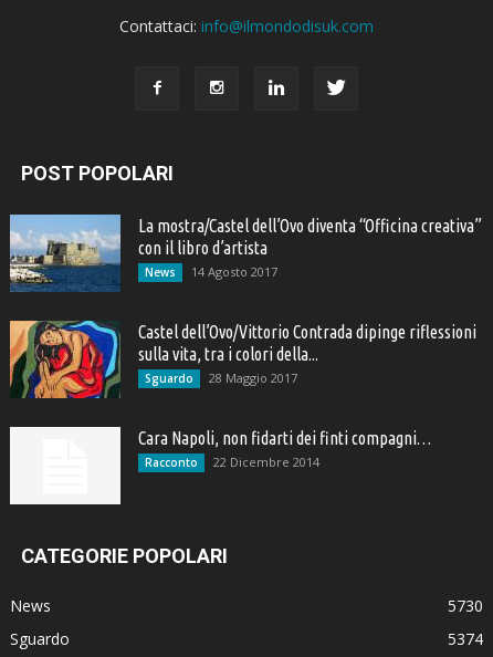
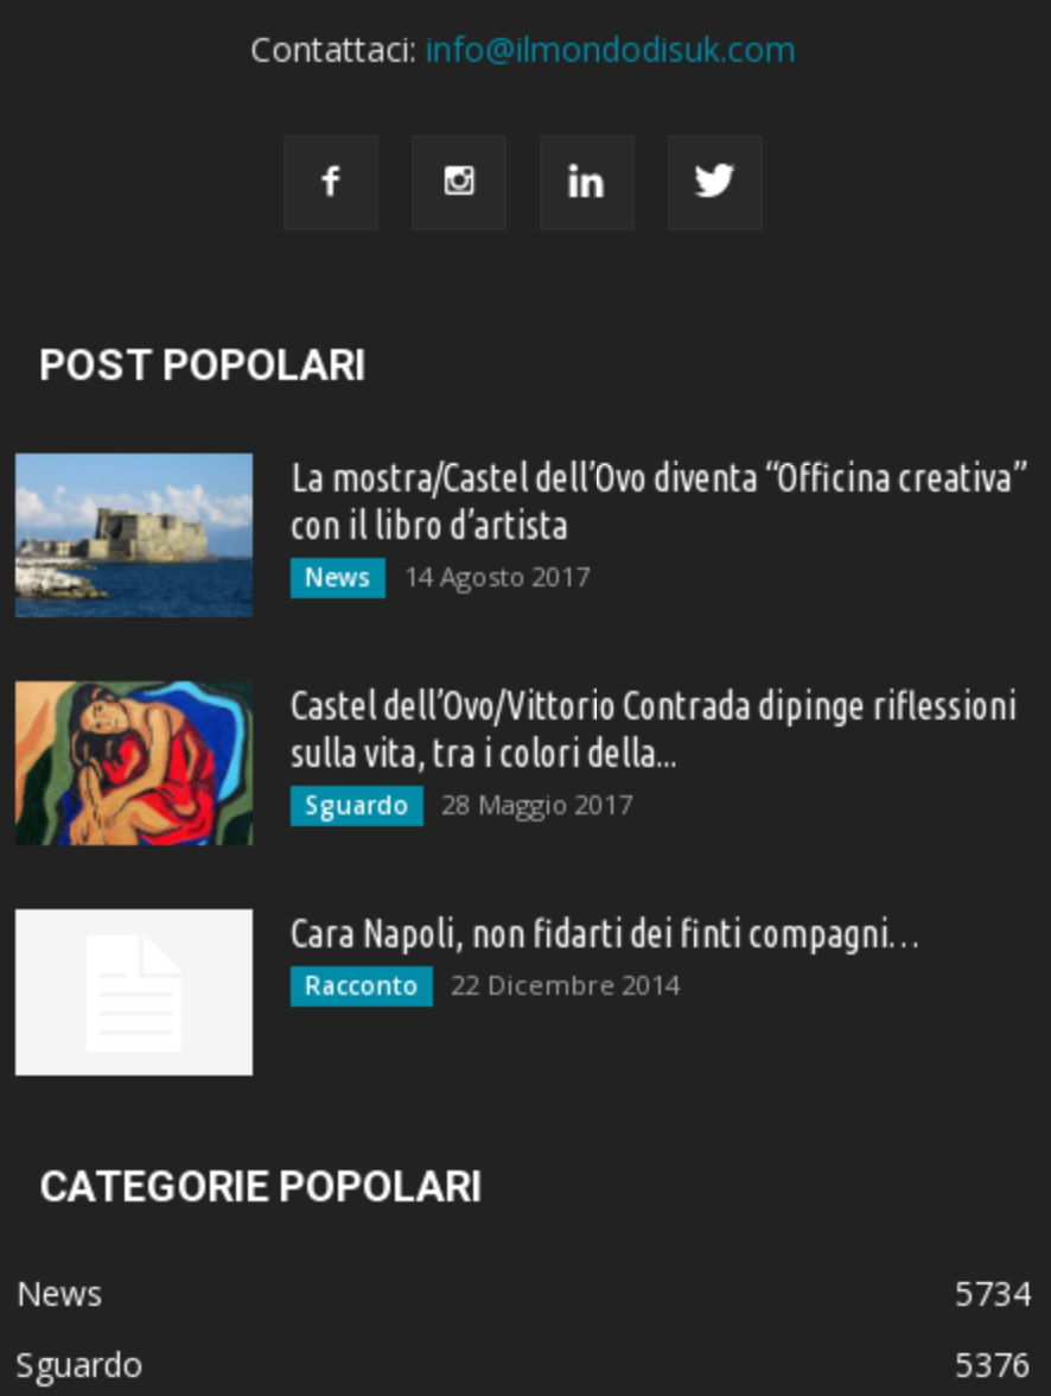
- 5730
+ 5734

- 5374
+ 5376
